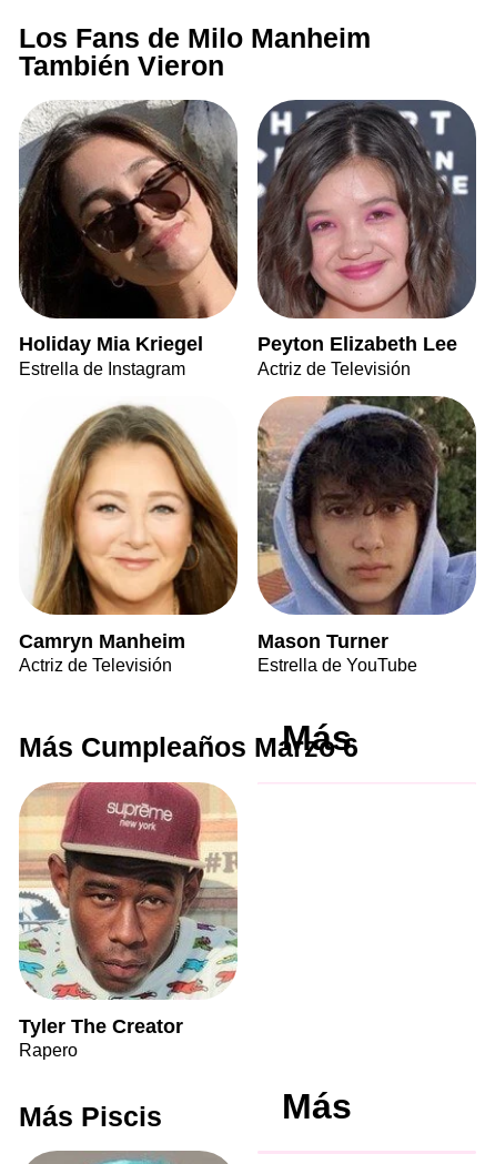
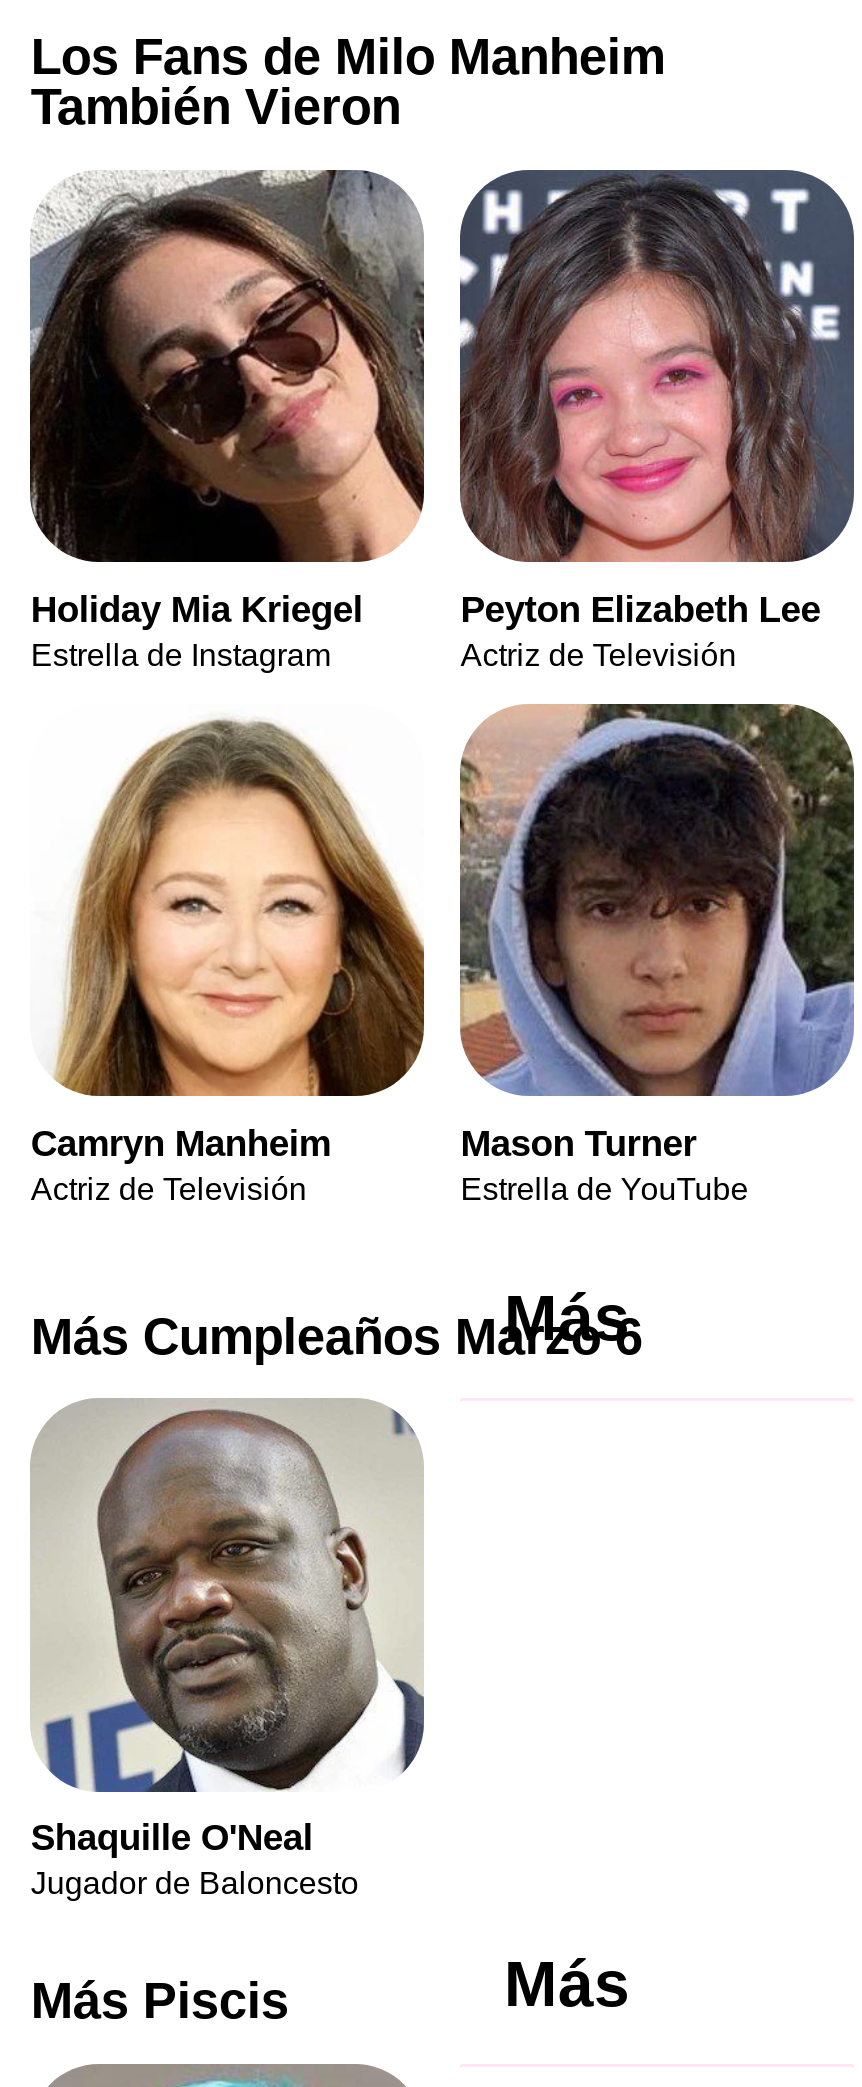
- [image]
- Tyler The Creator
- Rapero
+ [image]
+ Shaquille O'Neal
+ Jugador de Baloncesto
